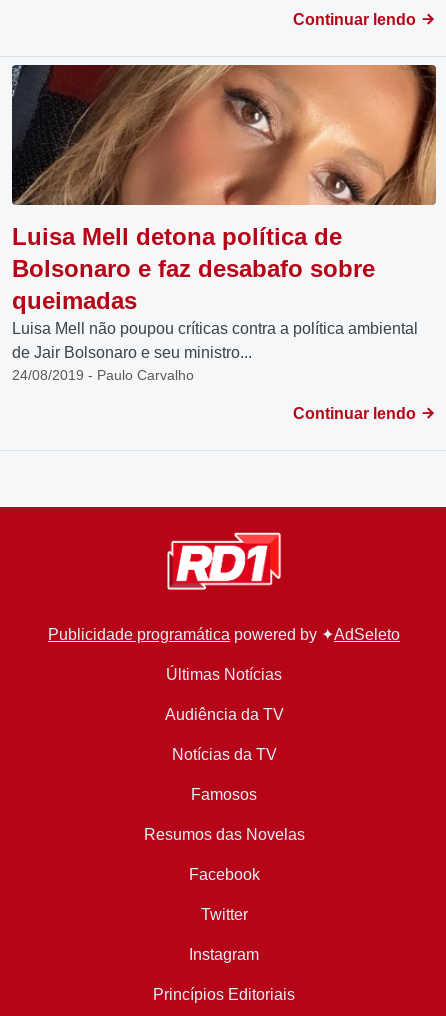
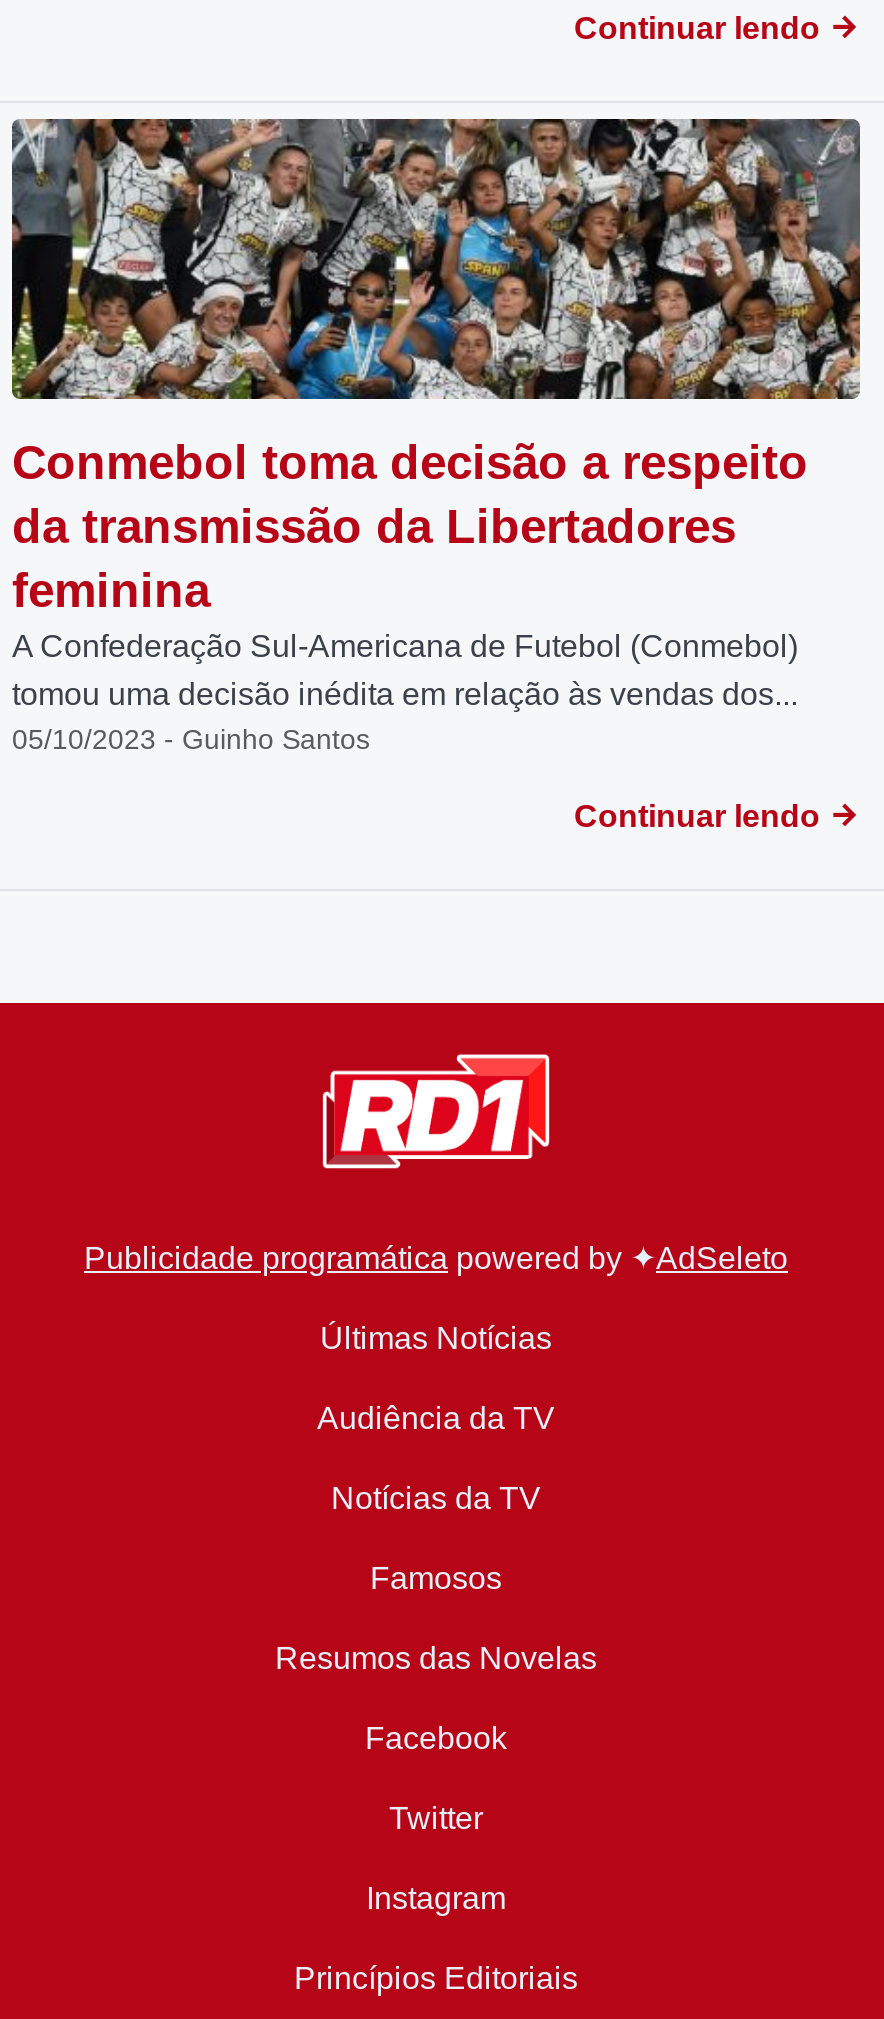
- [image]
- Luisa Mell detona política de
- Bolsonaro e faz desabafo sobre
- queimadas
- Luisa Mell não poupou críticas contra a política ambiental
- de Jair Bolsonaro e seu ministro...
- 24/08/2019 - Paulo Carvalho
+ [image]
+ Conmebol toma decisão a respeito
+ da transmissão da Libertadores
+ feminina
+ A Confederação Sul-Americana de Futebol (Conmebol)
+ tomou uma decisão inédita em relação às vendas dos...
+ 05/10/2023 - Guinho Santos
